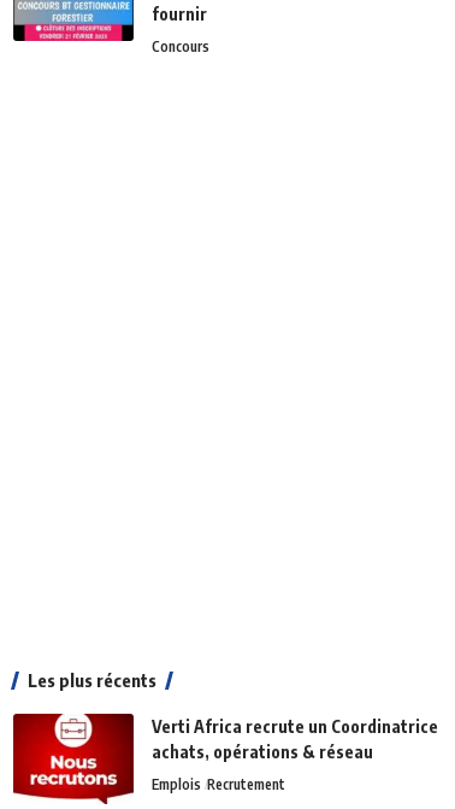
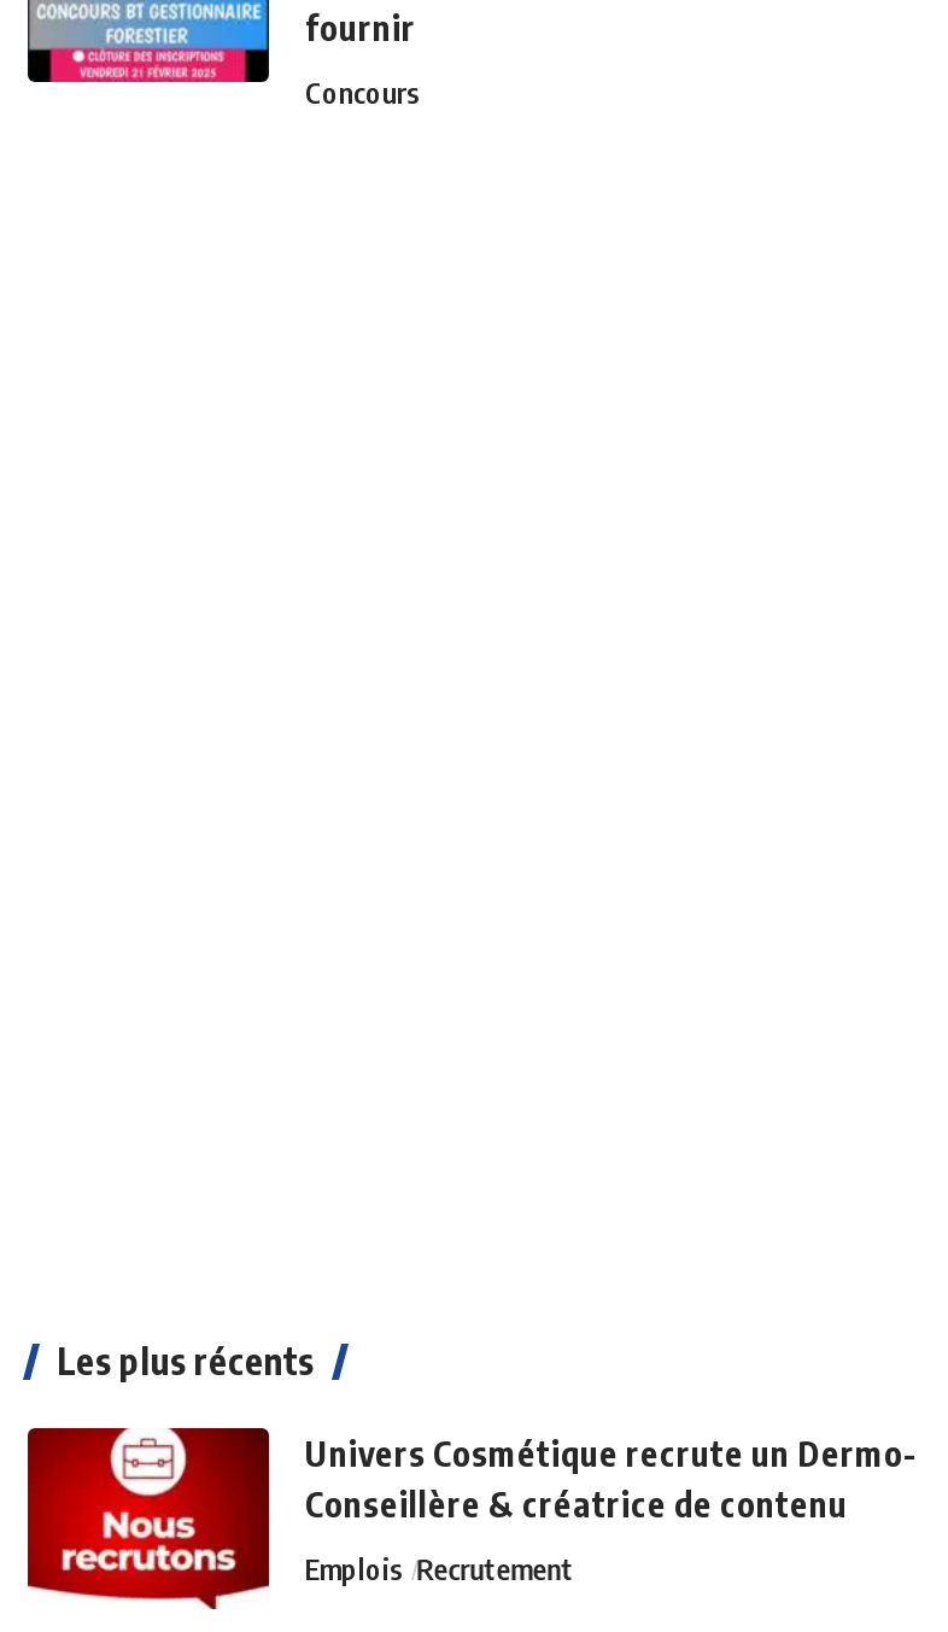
- Verti Africa recrute un Coordinatrice
- achats, opérations & réseau
+ Univers Cosmétique recrute un Dermo-
+ Conseillère & créatrice de contenu
